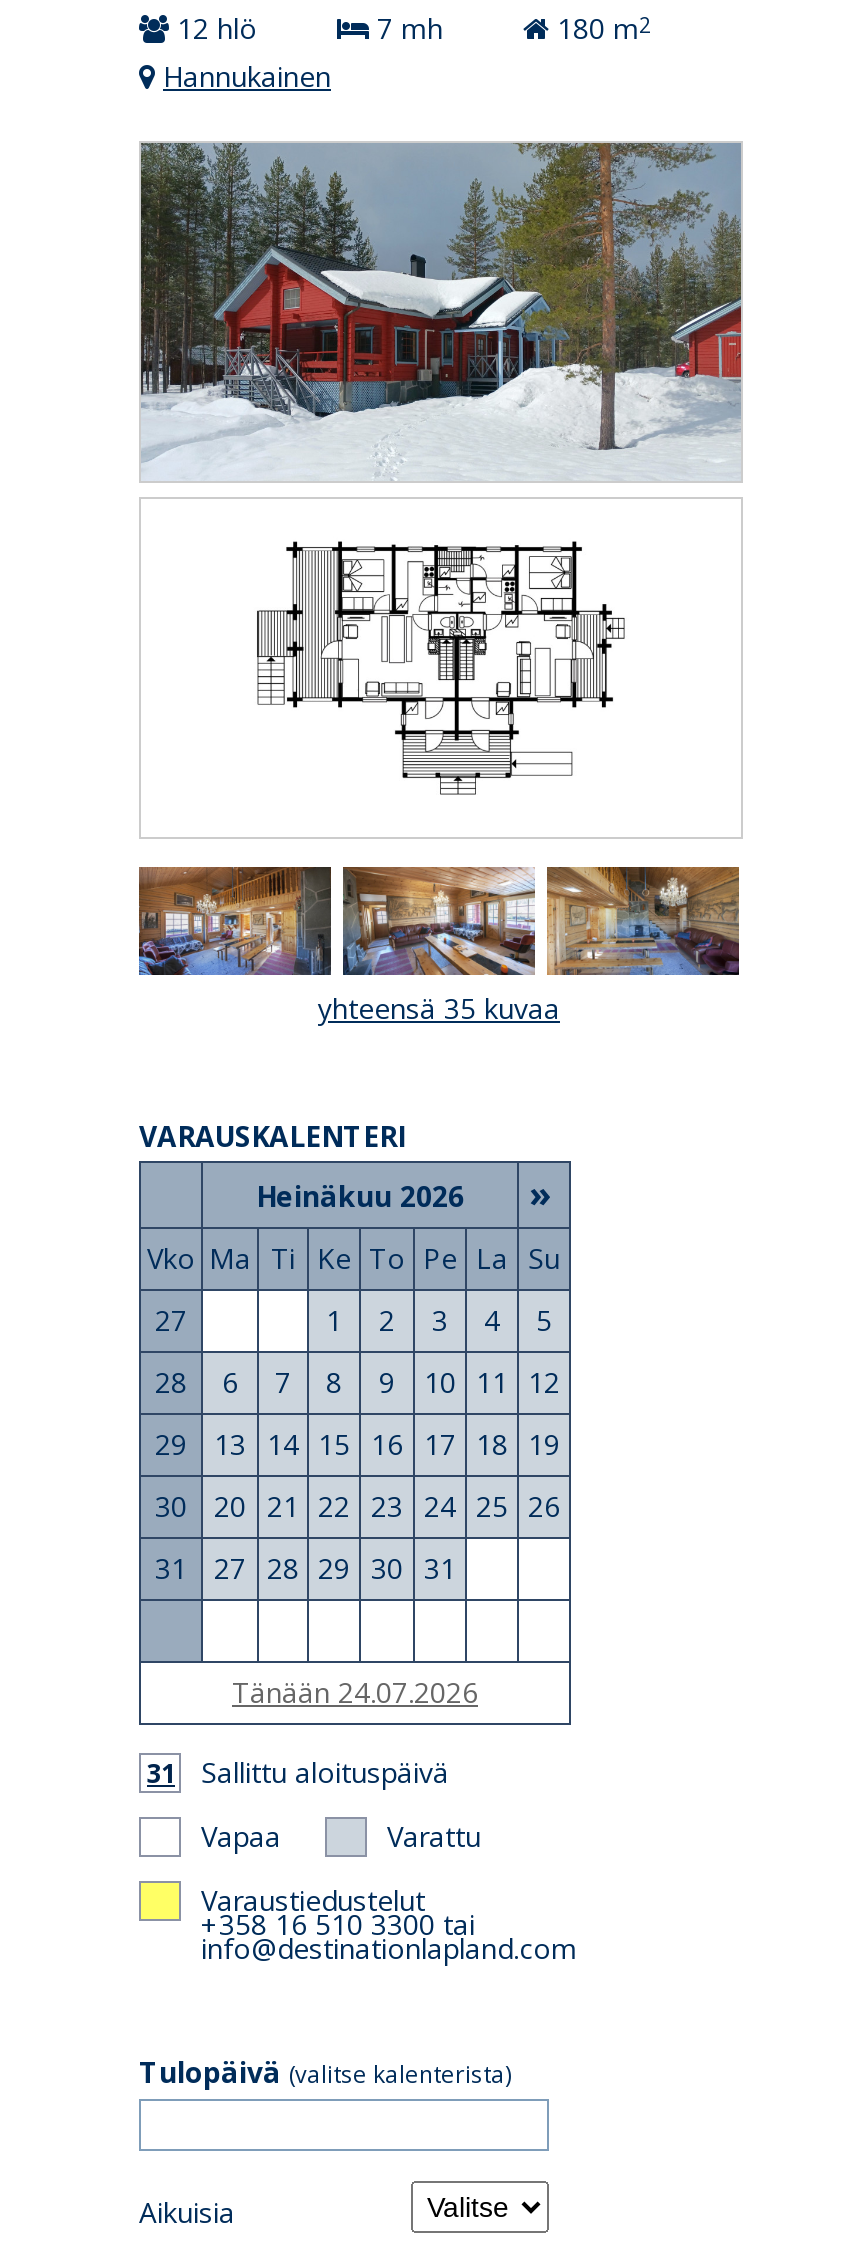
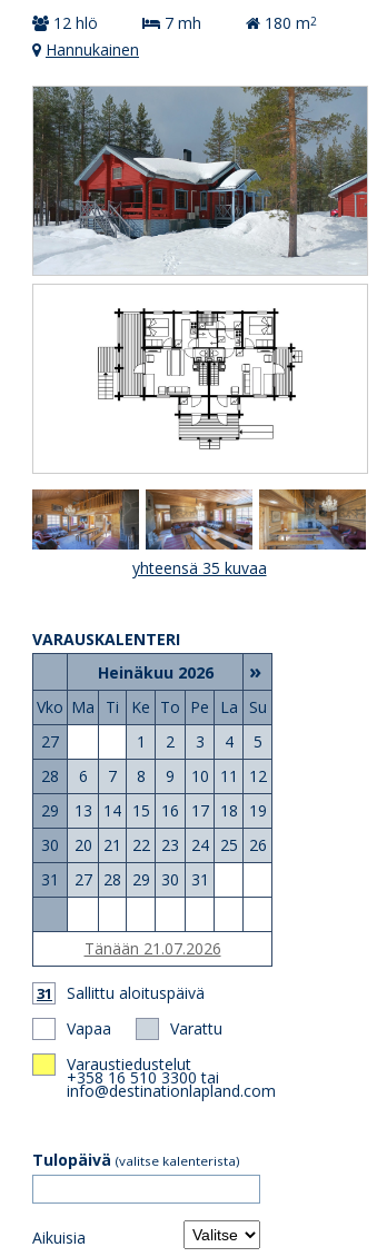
- Tänään 24.07.2026
+ Tänään 21.07.2026
